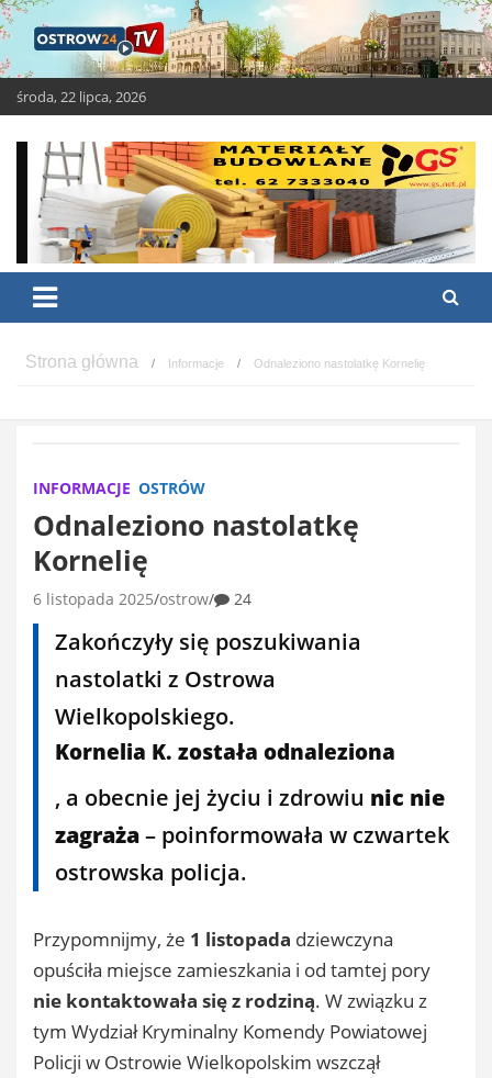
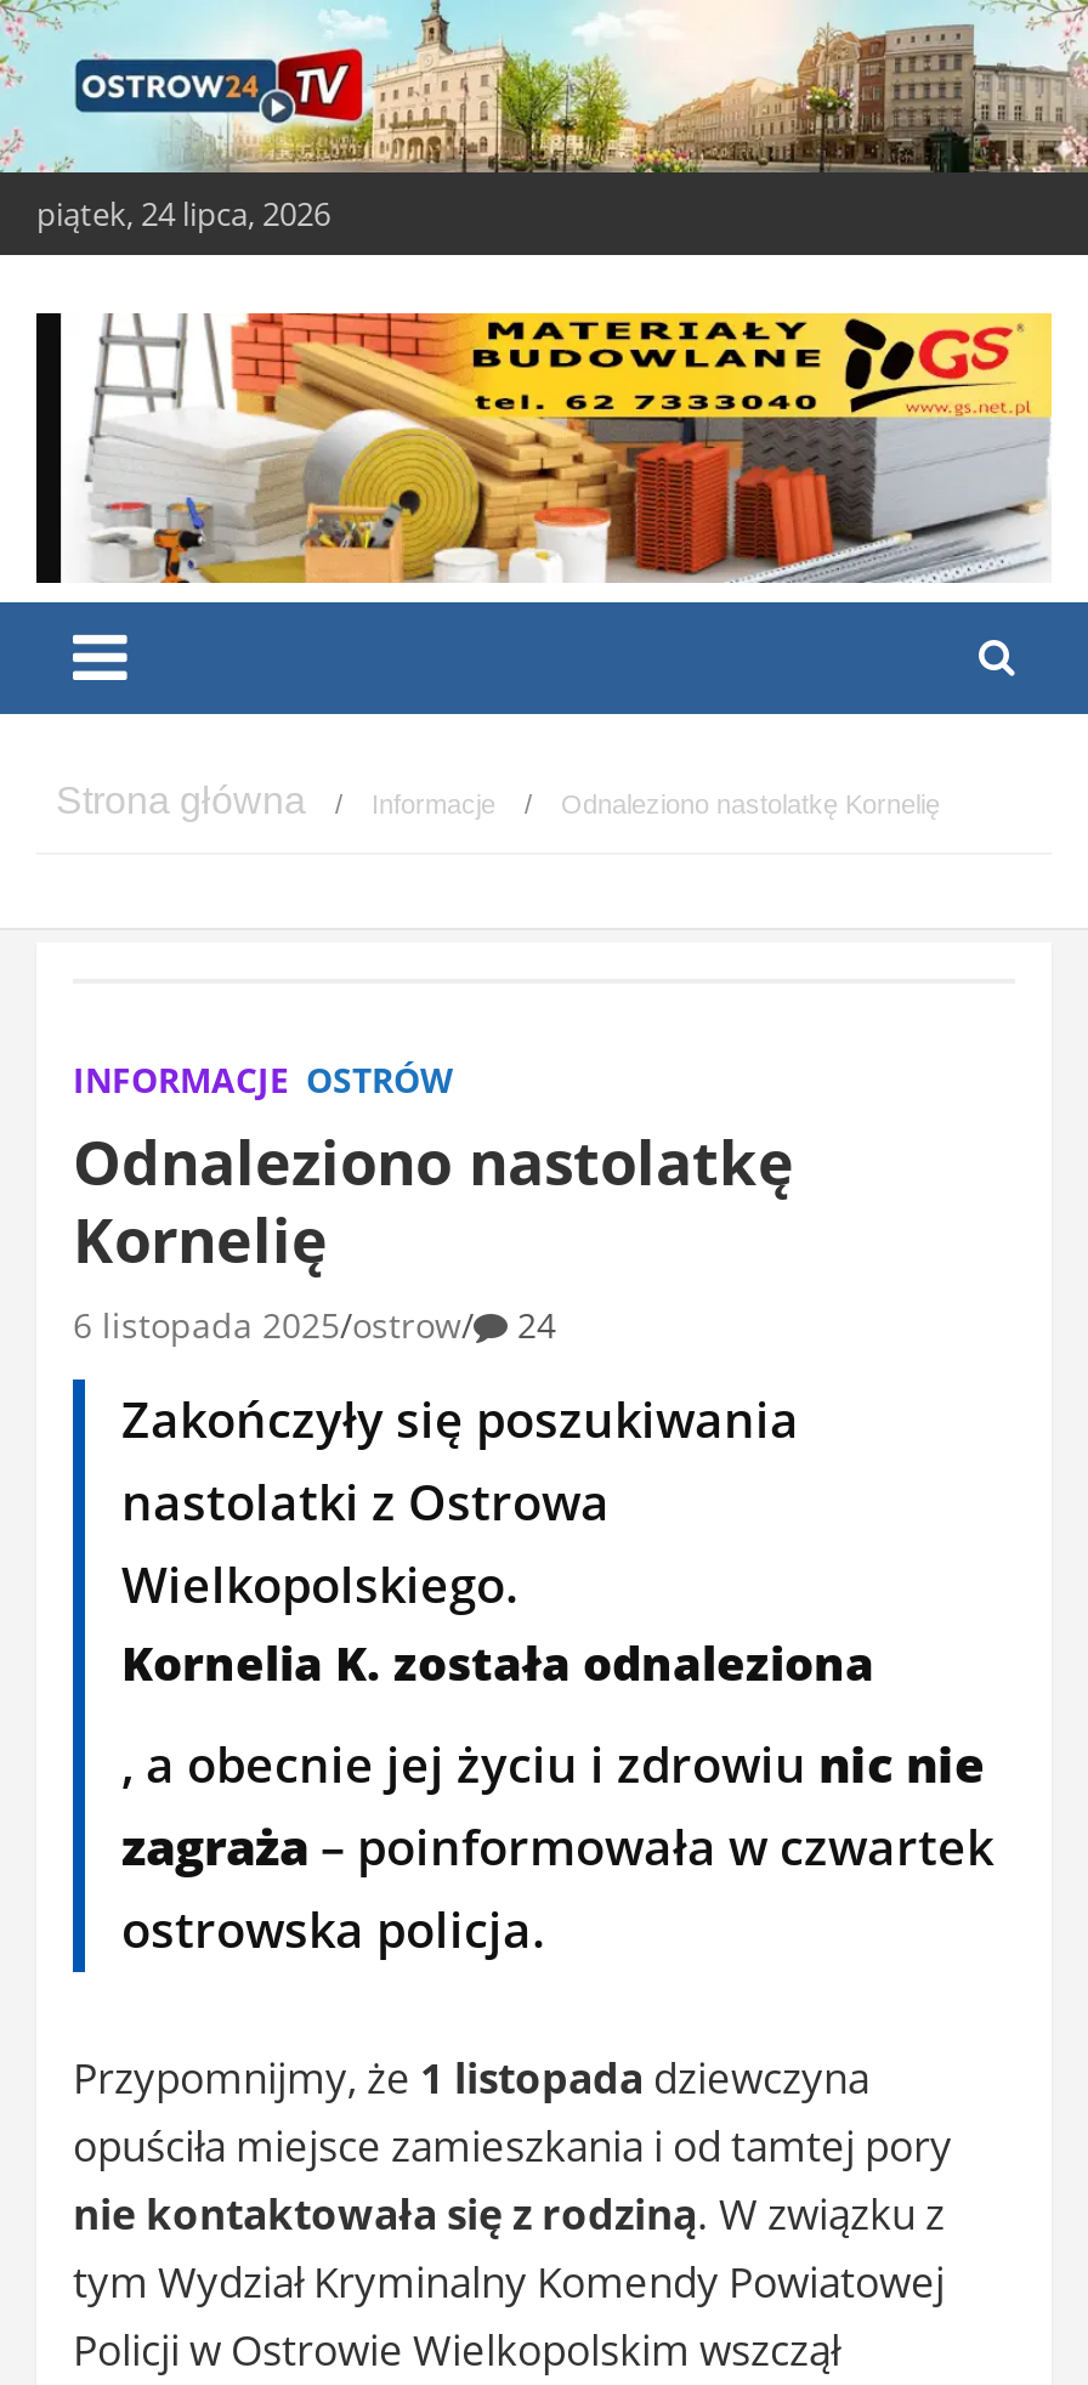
- środa, 22 lipca, 2026
+ piątek, 24 lipca, 2026
